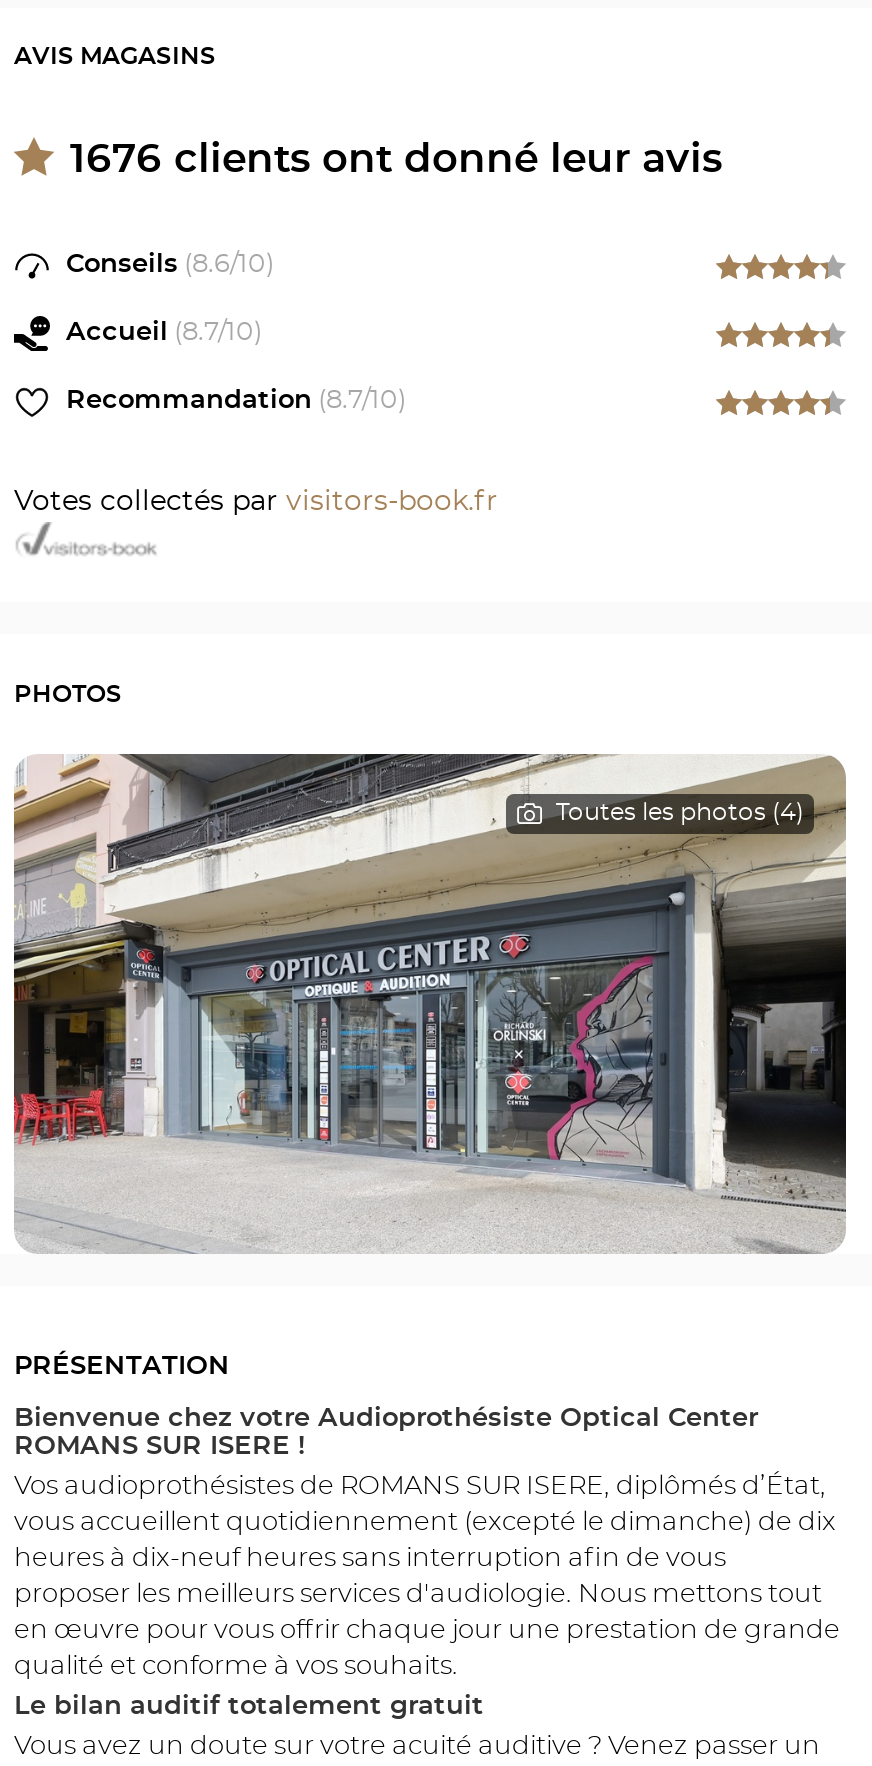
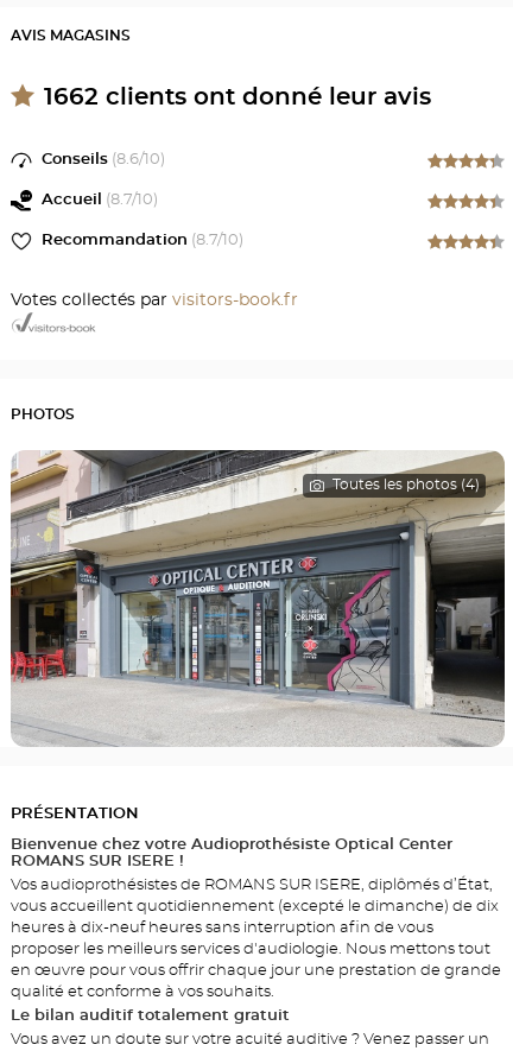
- 1676 clients ont donné leur avis
+ 1662 clients ont donné leur avis
